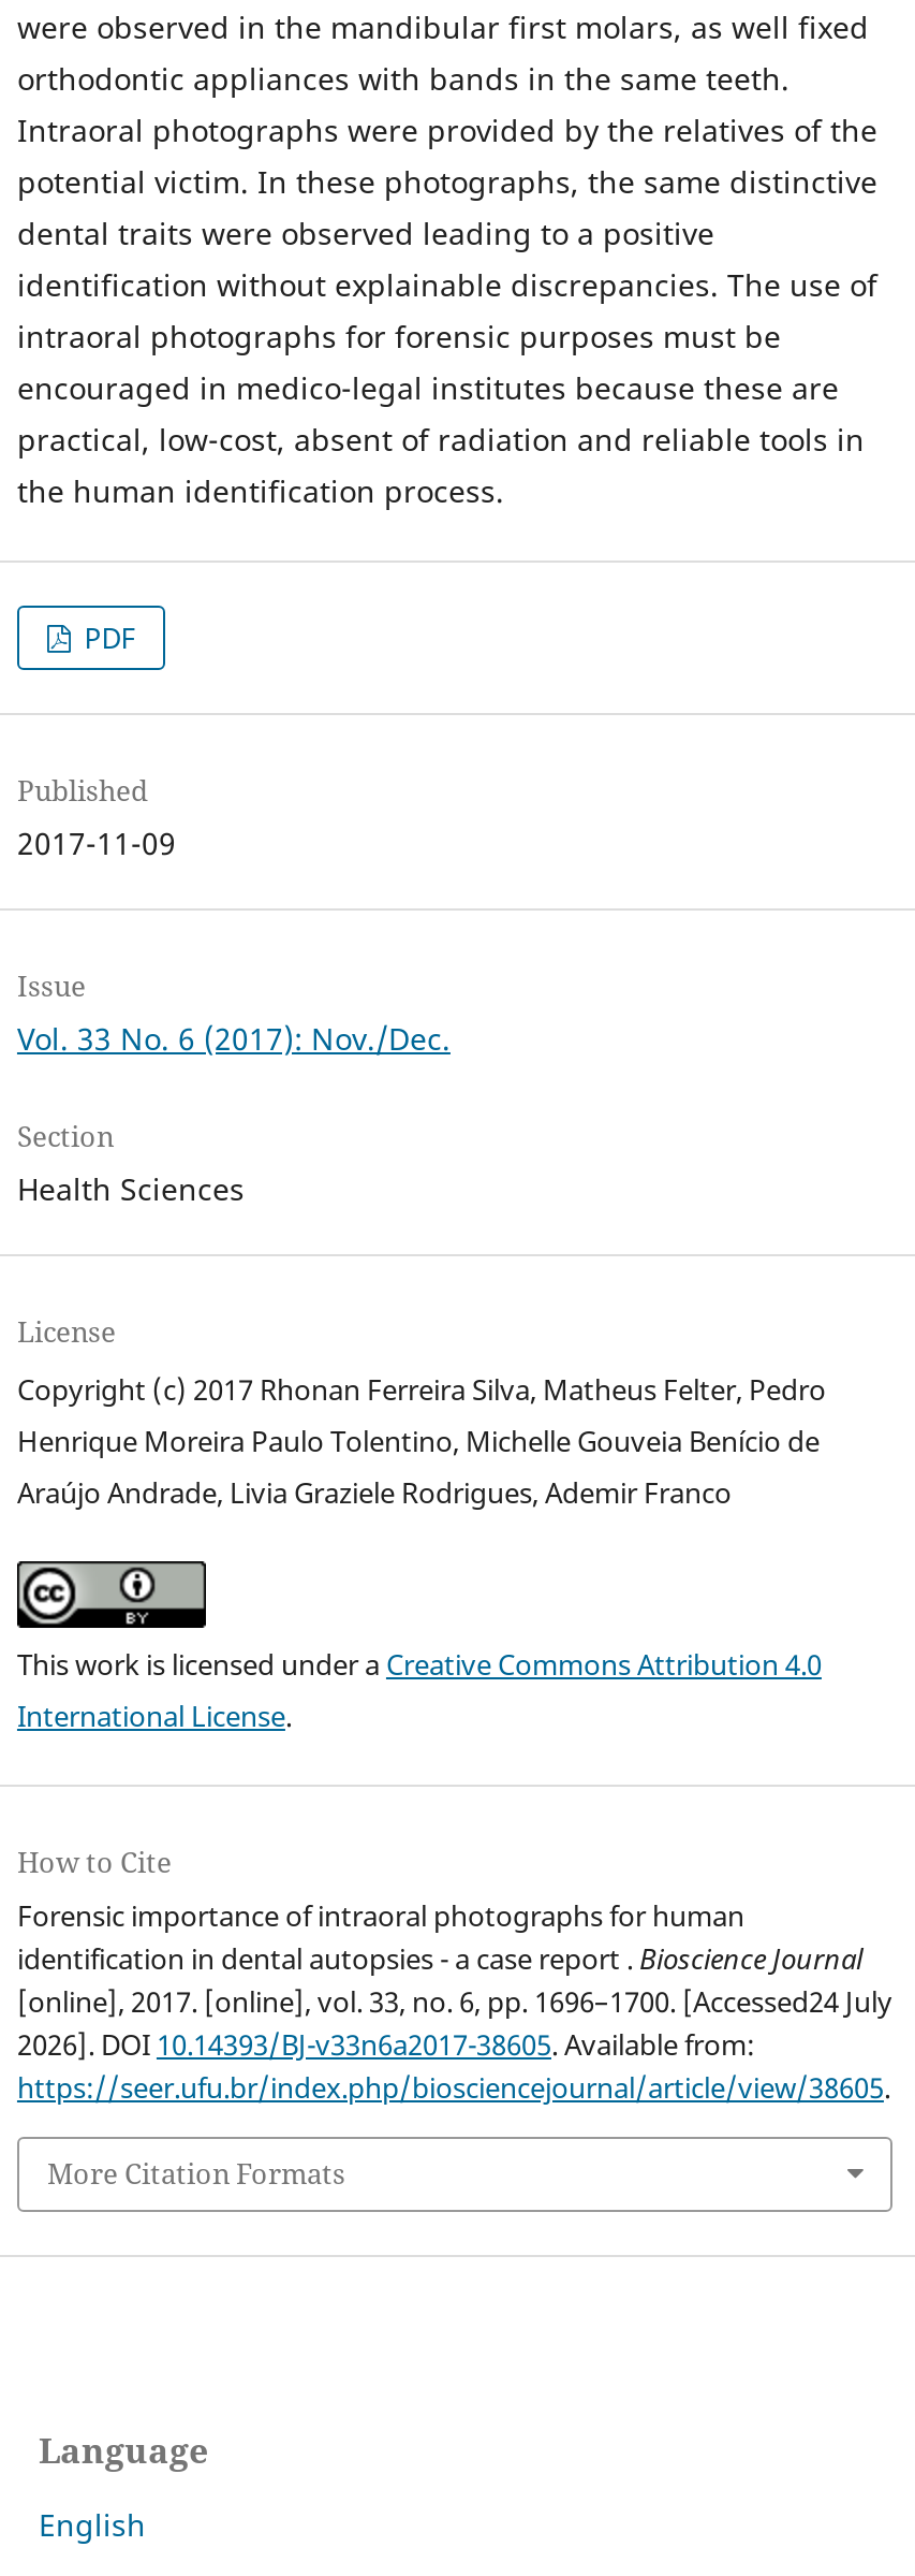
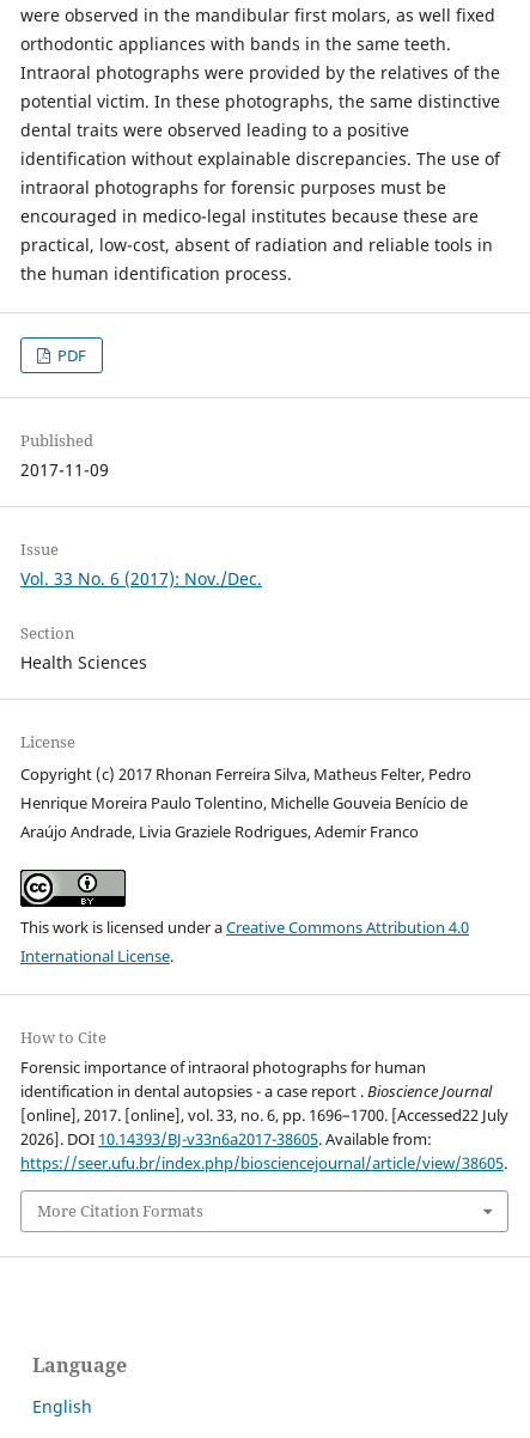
- [online], 2017. [online], vol. 33, no. 6, pp. 1696–1700. [Accessed24 July
+ [online], 2017. [online], vol. 33, no. 6, pp. 1696–1700. [Accessed22 July
